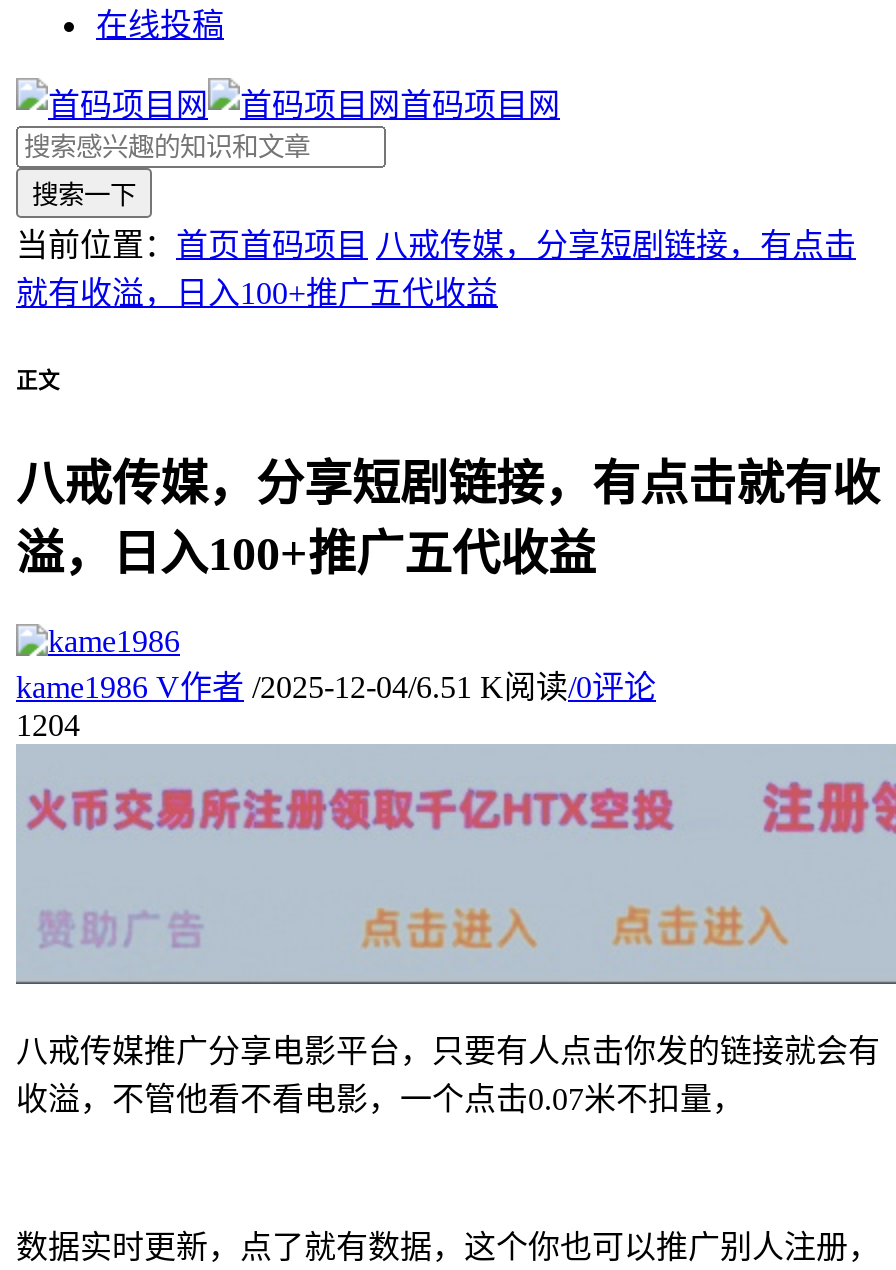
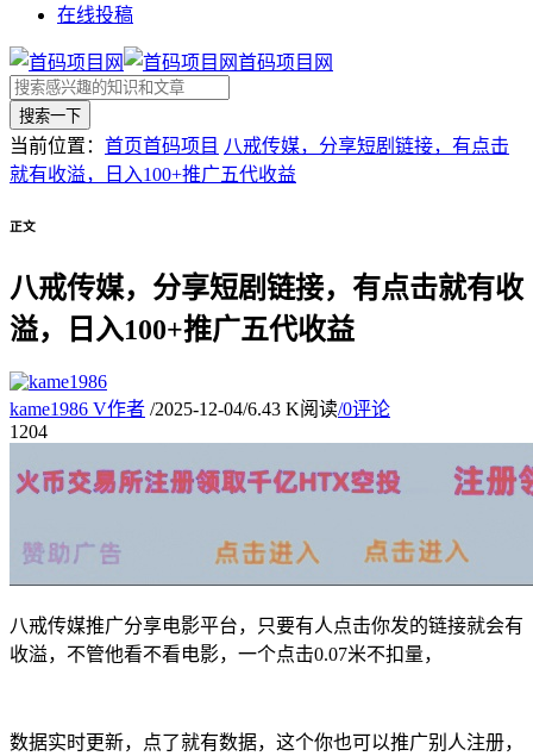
- kame1986 V作者 / 2025-12-04/6.51 K阅读/0评论
+ kame1986 V作者 / 2025-12-04/6.43 K阅读/0评论
